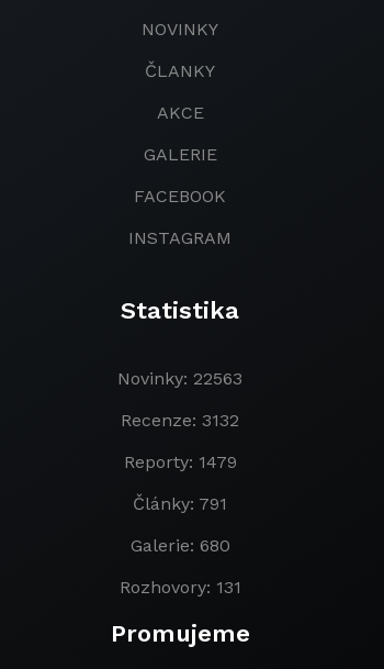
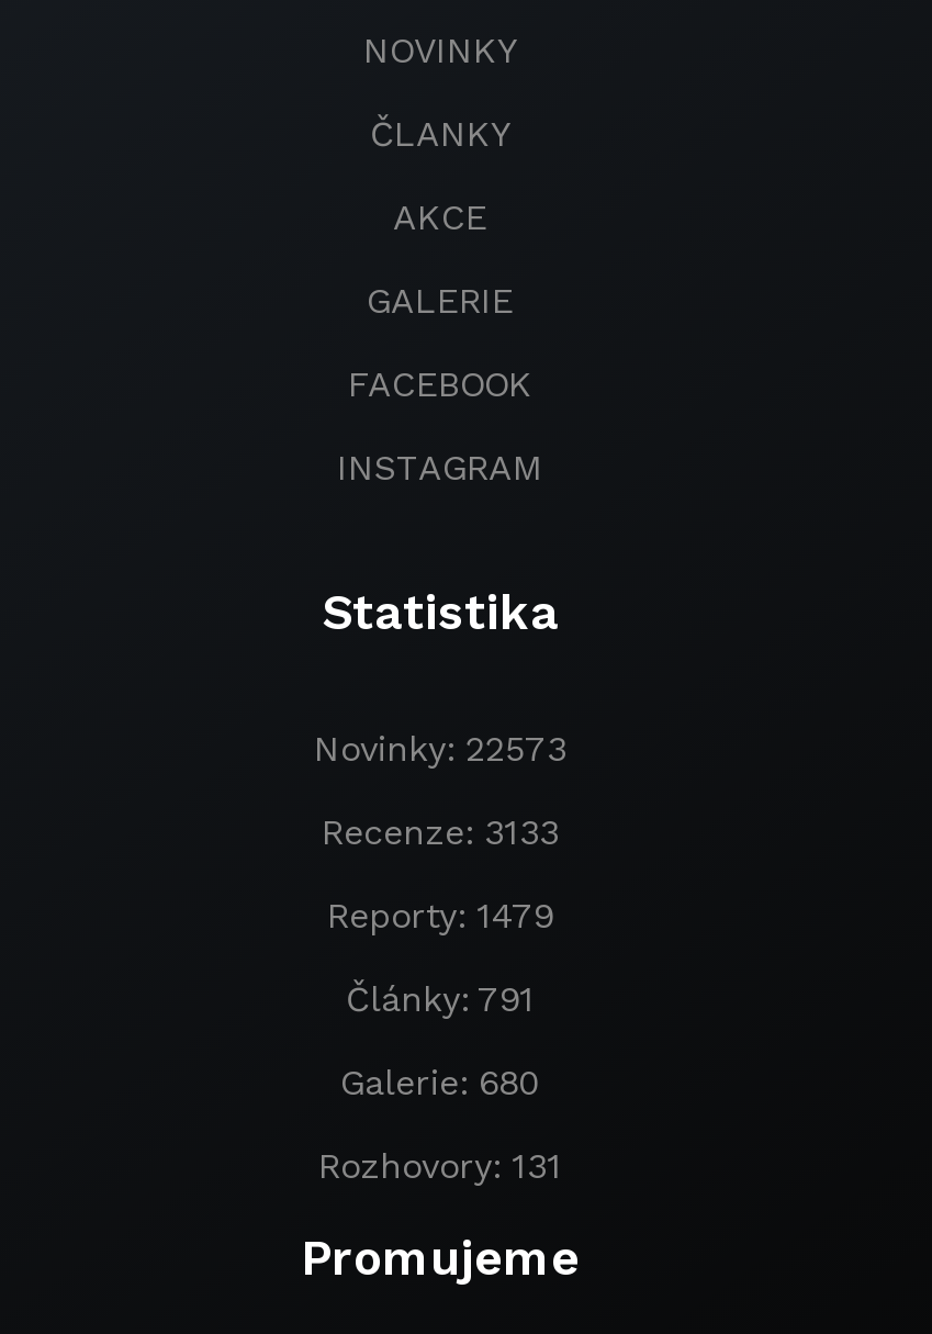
- Novinky: 22563
+ Novinky: 22573

- Recenze: 3132
+ Recenze: 3133
